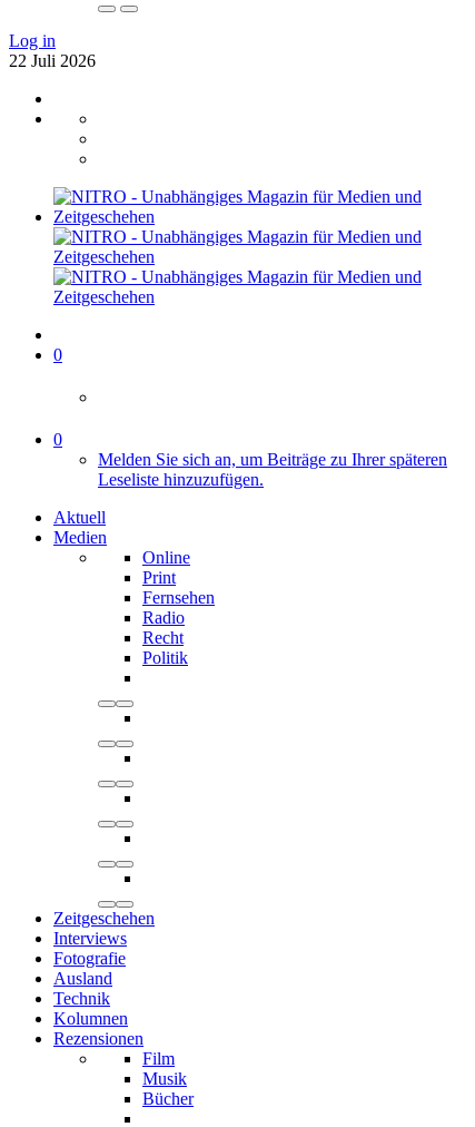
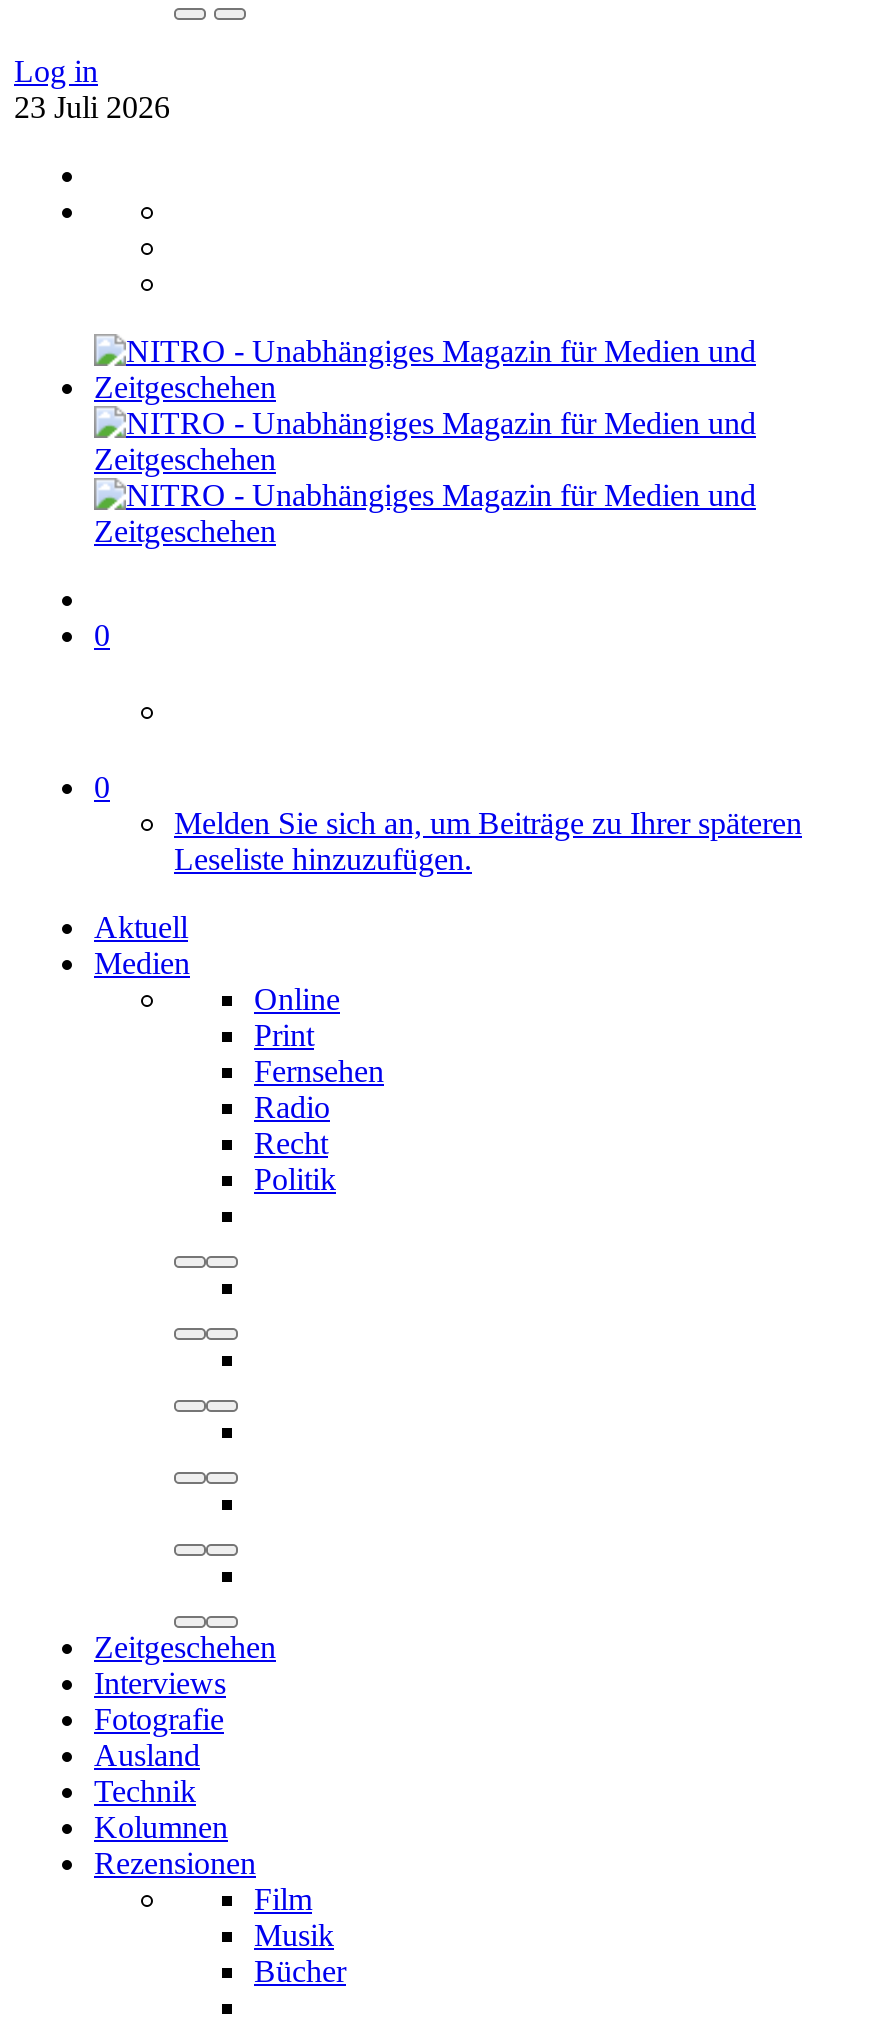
- 22 Juli 2026
+ 23 Juli 2026
